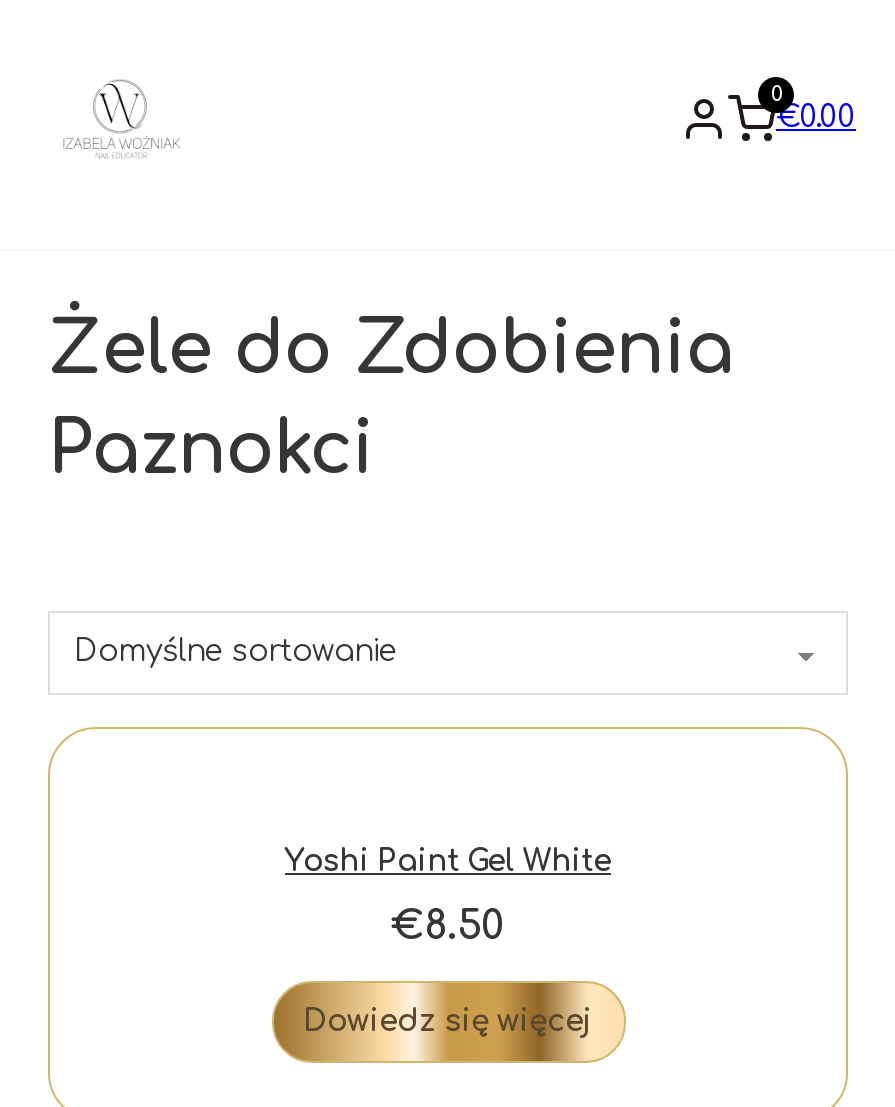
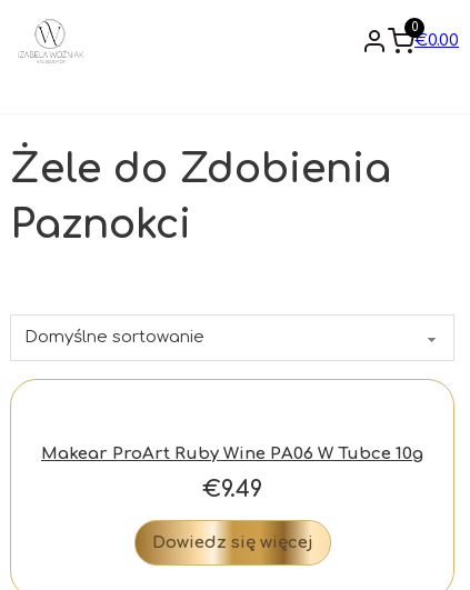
- Yoshi Paint Gel White
+ Makear ProArt Ruby Wine PA06 W Tubce 10g

- €8.50
+ €9.49
